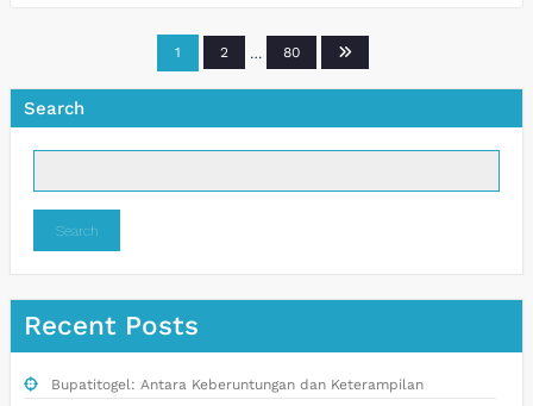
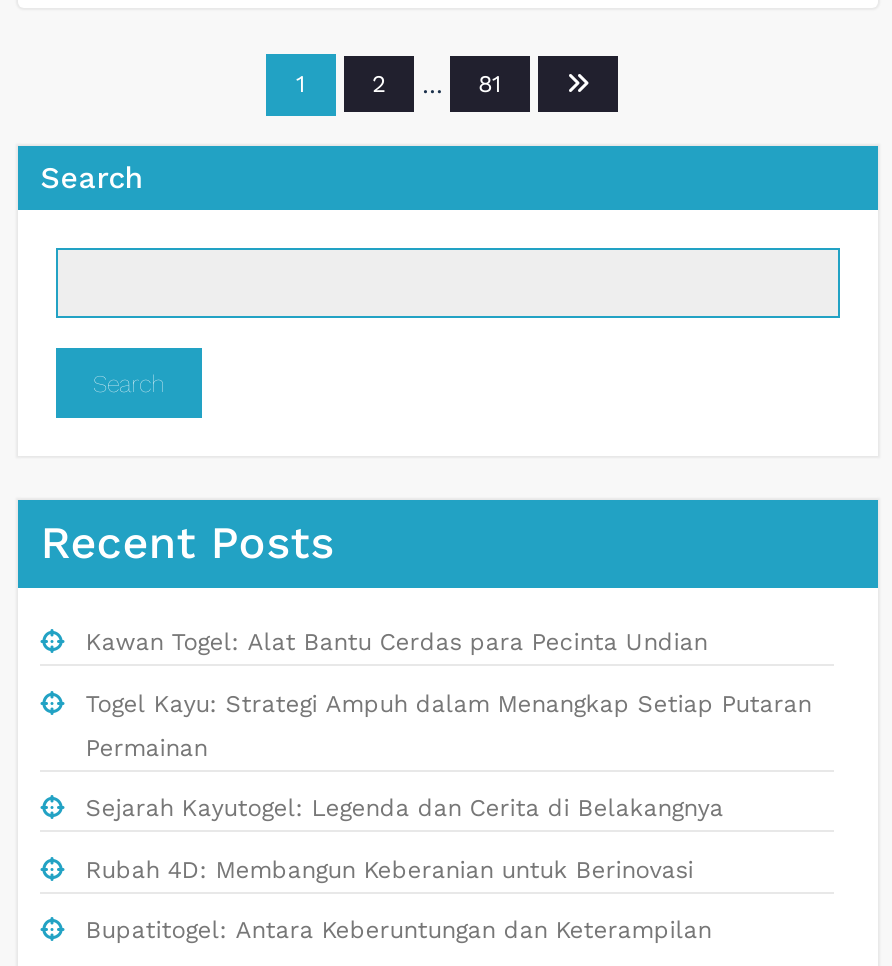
- 80
+ 81

+ Kawan Togel: Alat Bantu Cerdas para Pecinta Undian
+ Togel Kayu: Strategi Ampuh dalam Menangkap Setiap Putaran
+ Permainan
+ Sejarah Kayutogel: Legenda dan Cerita di Belakangnya
+ Rubah 4D: Membangun Keberanian untuk Berinovasi
